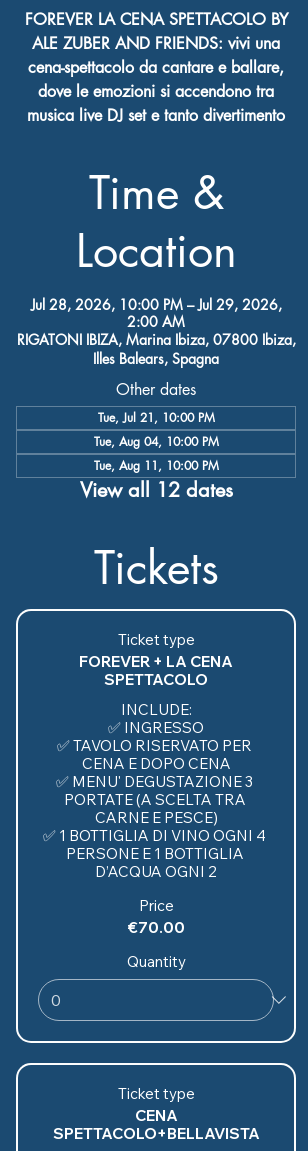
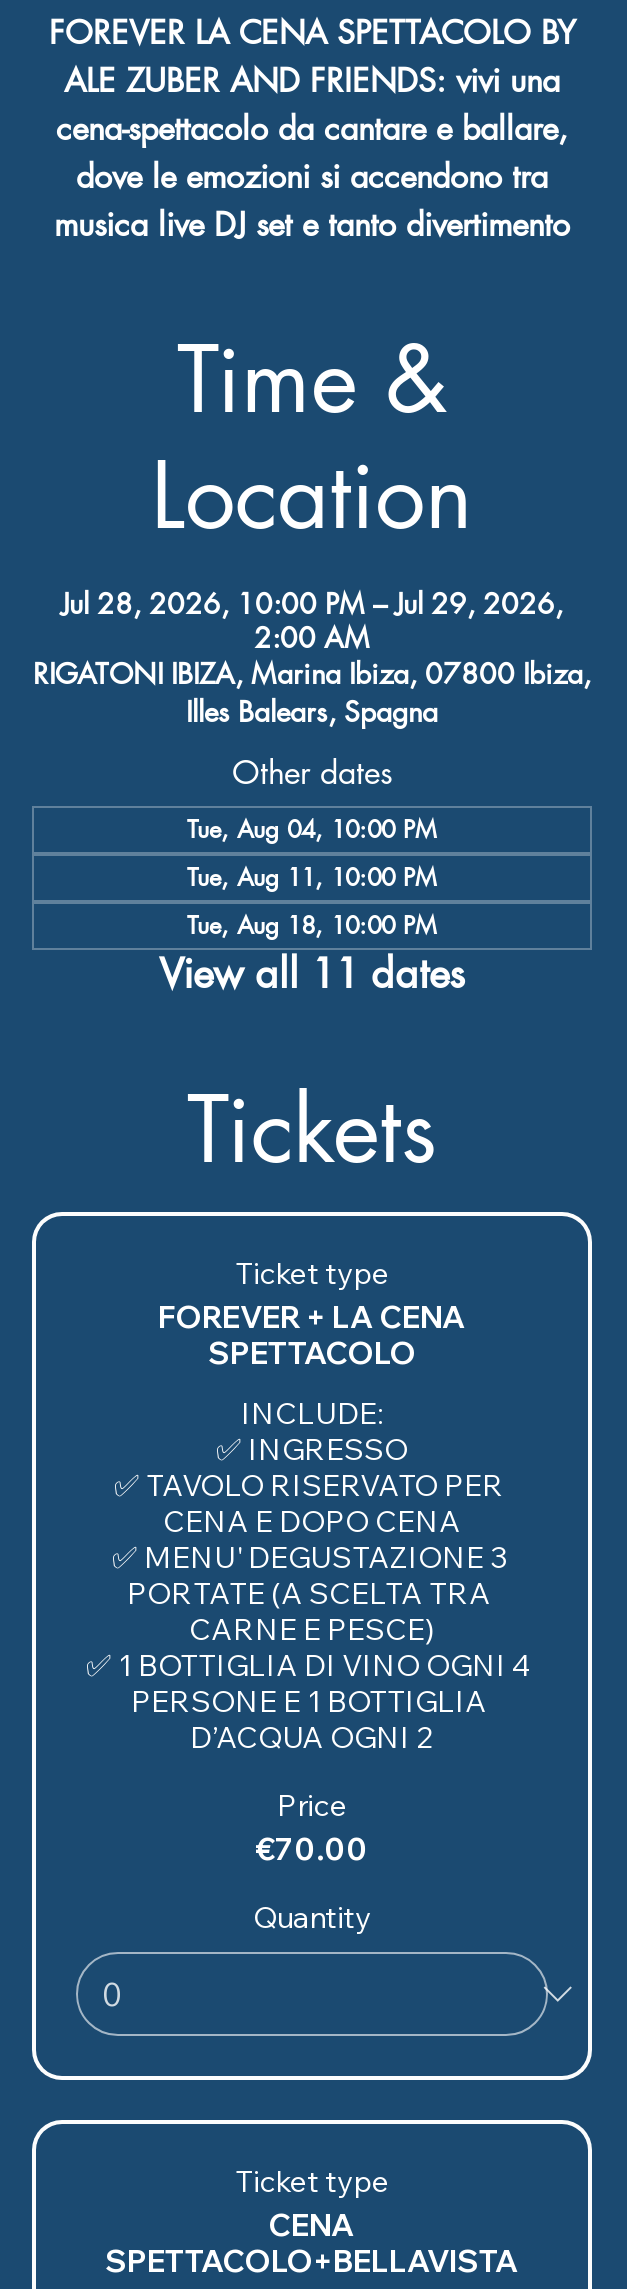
- Tue, Jul 21, 10:00 PM

moved up: Tue, Aug 04, 10:00 PM | Tue, Aug 11, 10:00 PM

- View all 12 dates
+ Tue, Aug 18, 10:00 PM
+ View all 11 dates
